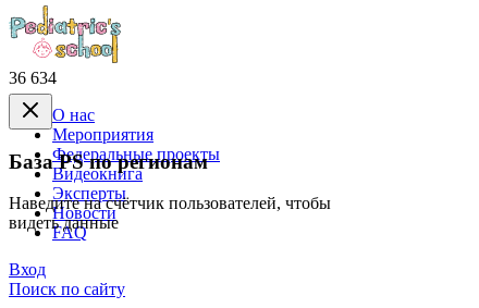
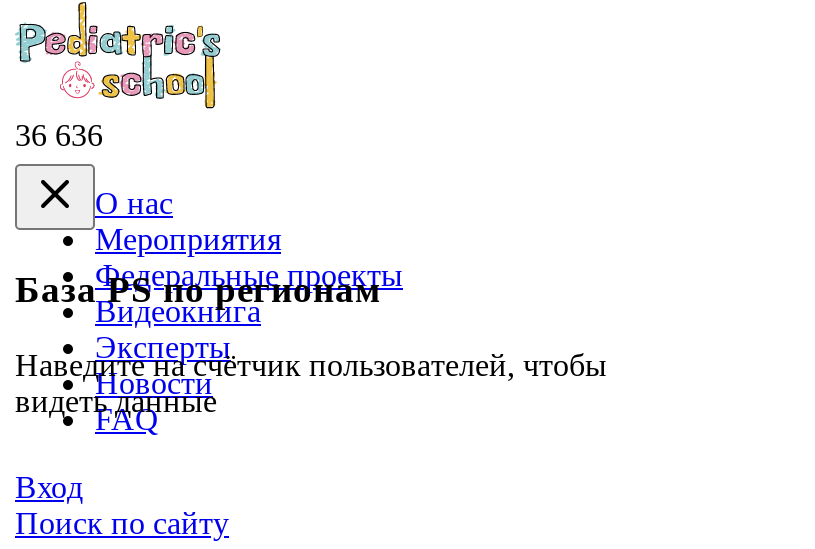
- 36 634
+ 36 636
